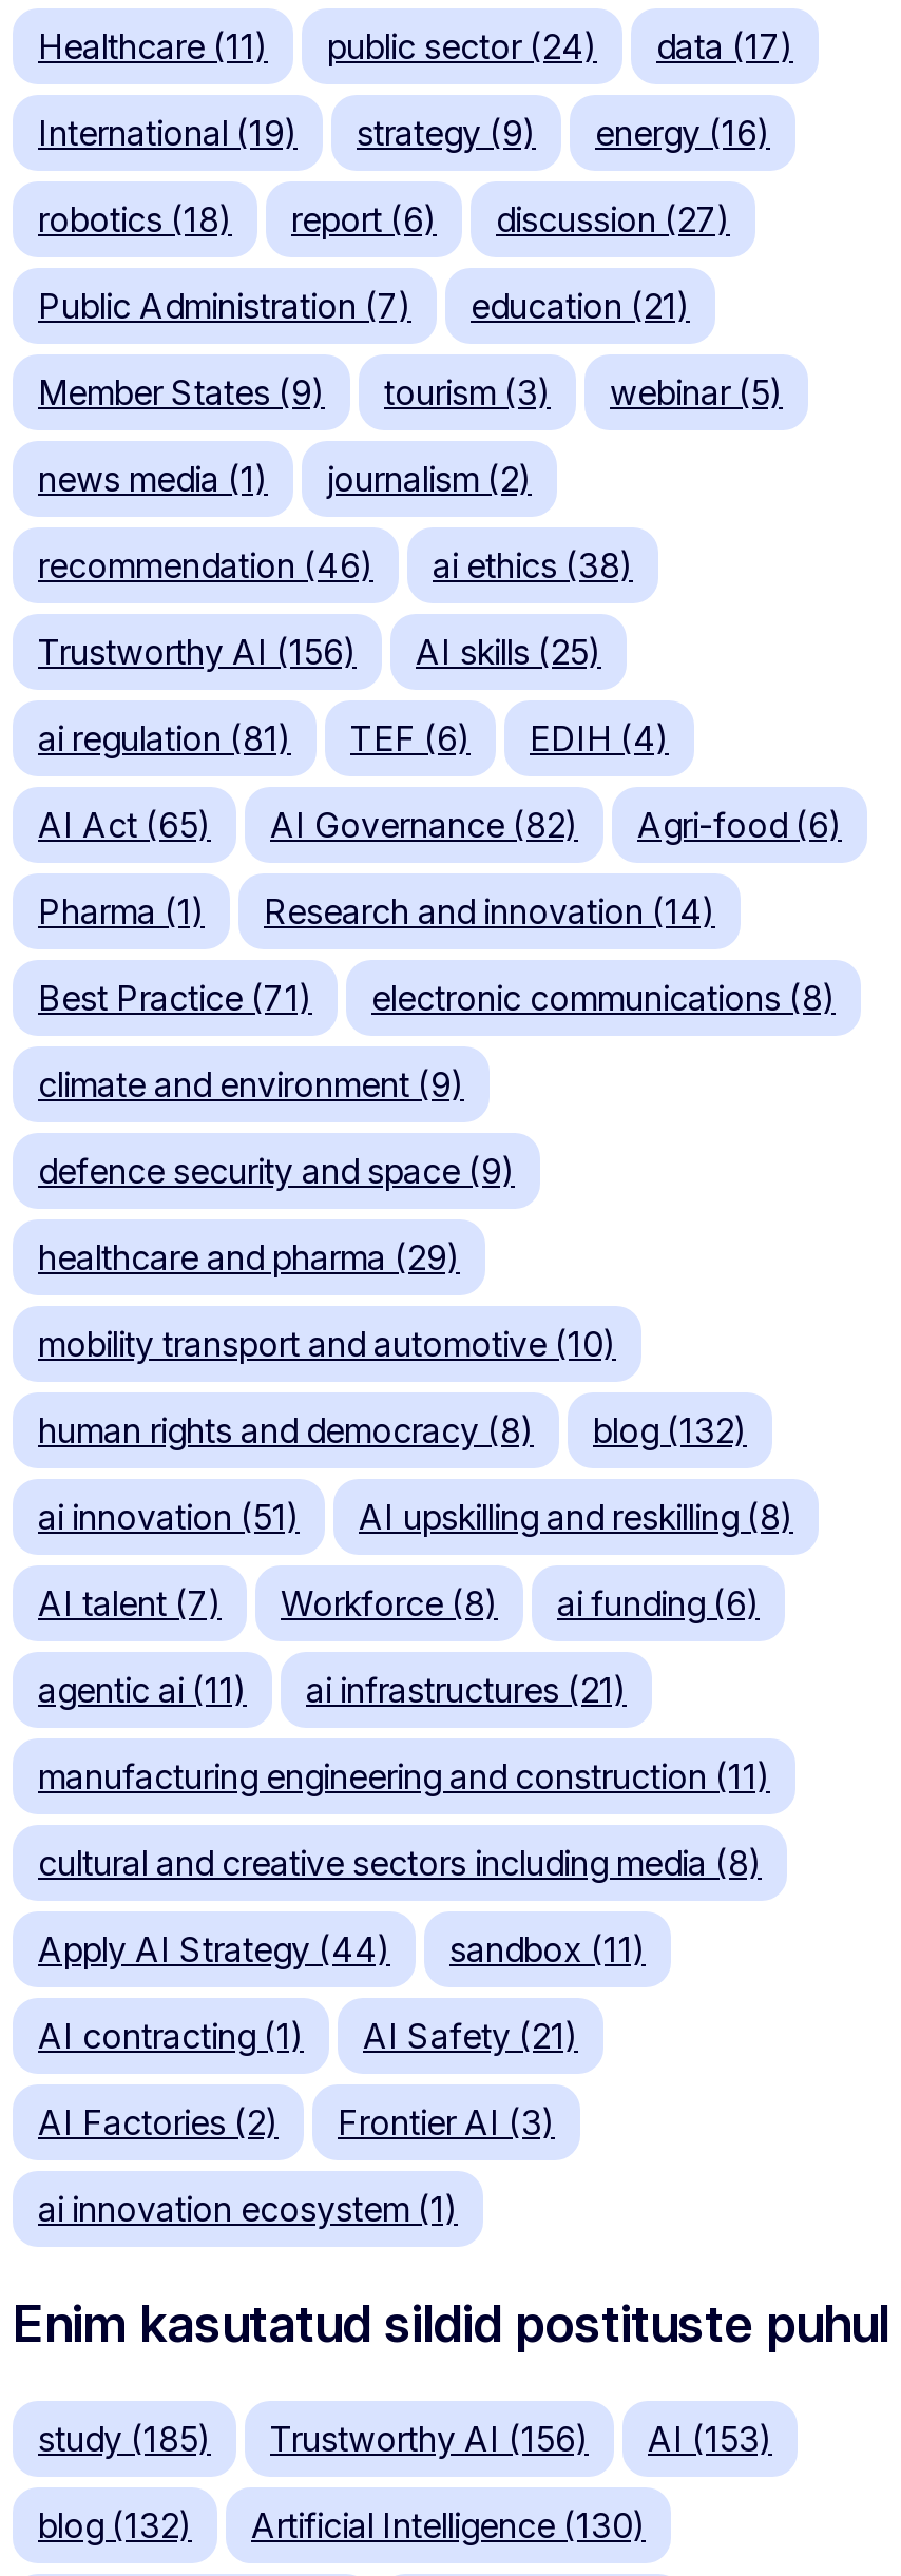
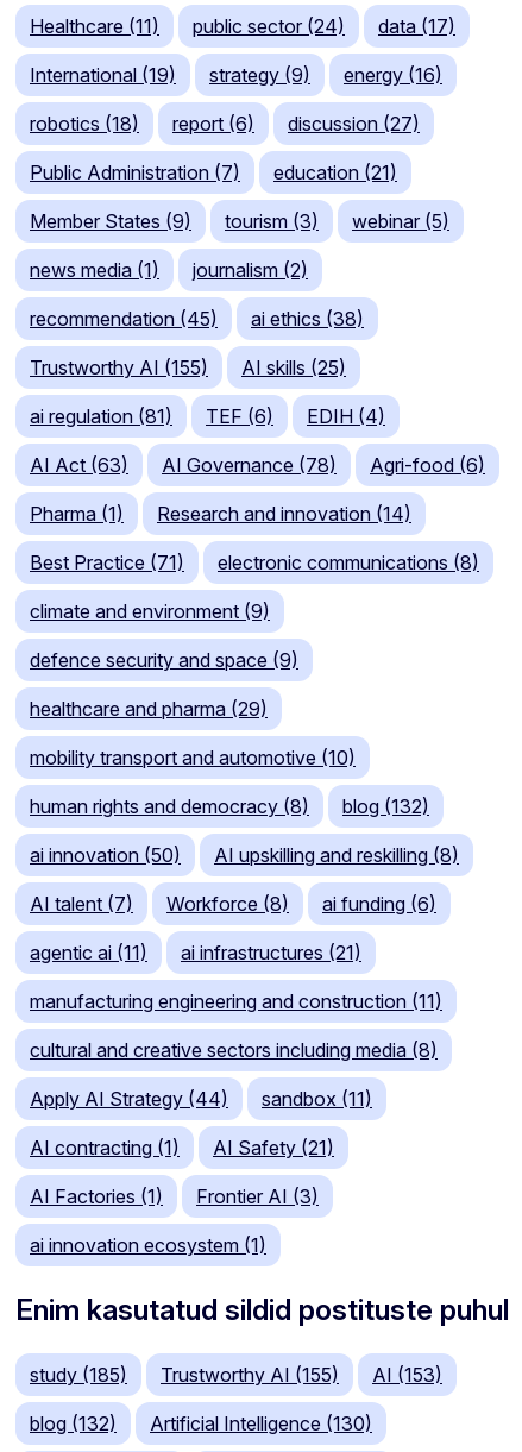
- recommendation (46)
+ recommendation (45)

- Trustworthy AI (156)
+ Trustworthy AI (155)

- AI Act (65)
+ AI Act (63)

- AI Governance (82)
+ AI Governance (78)

- ai innovation (51)
+ ai innovation (50)

- AI Factories (2) Frontier AI (3)
+ AI Factories (1) Frontier AI (3)

- Trustworthy AI (156)
+ Trustworthy AI (155)
